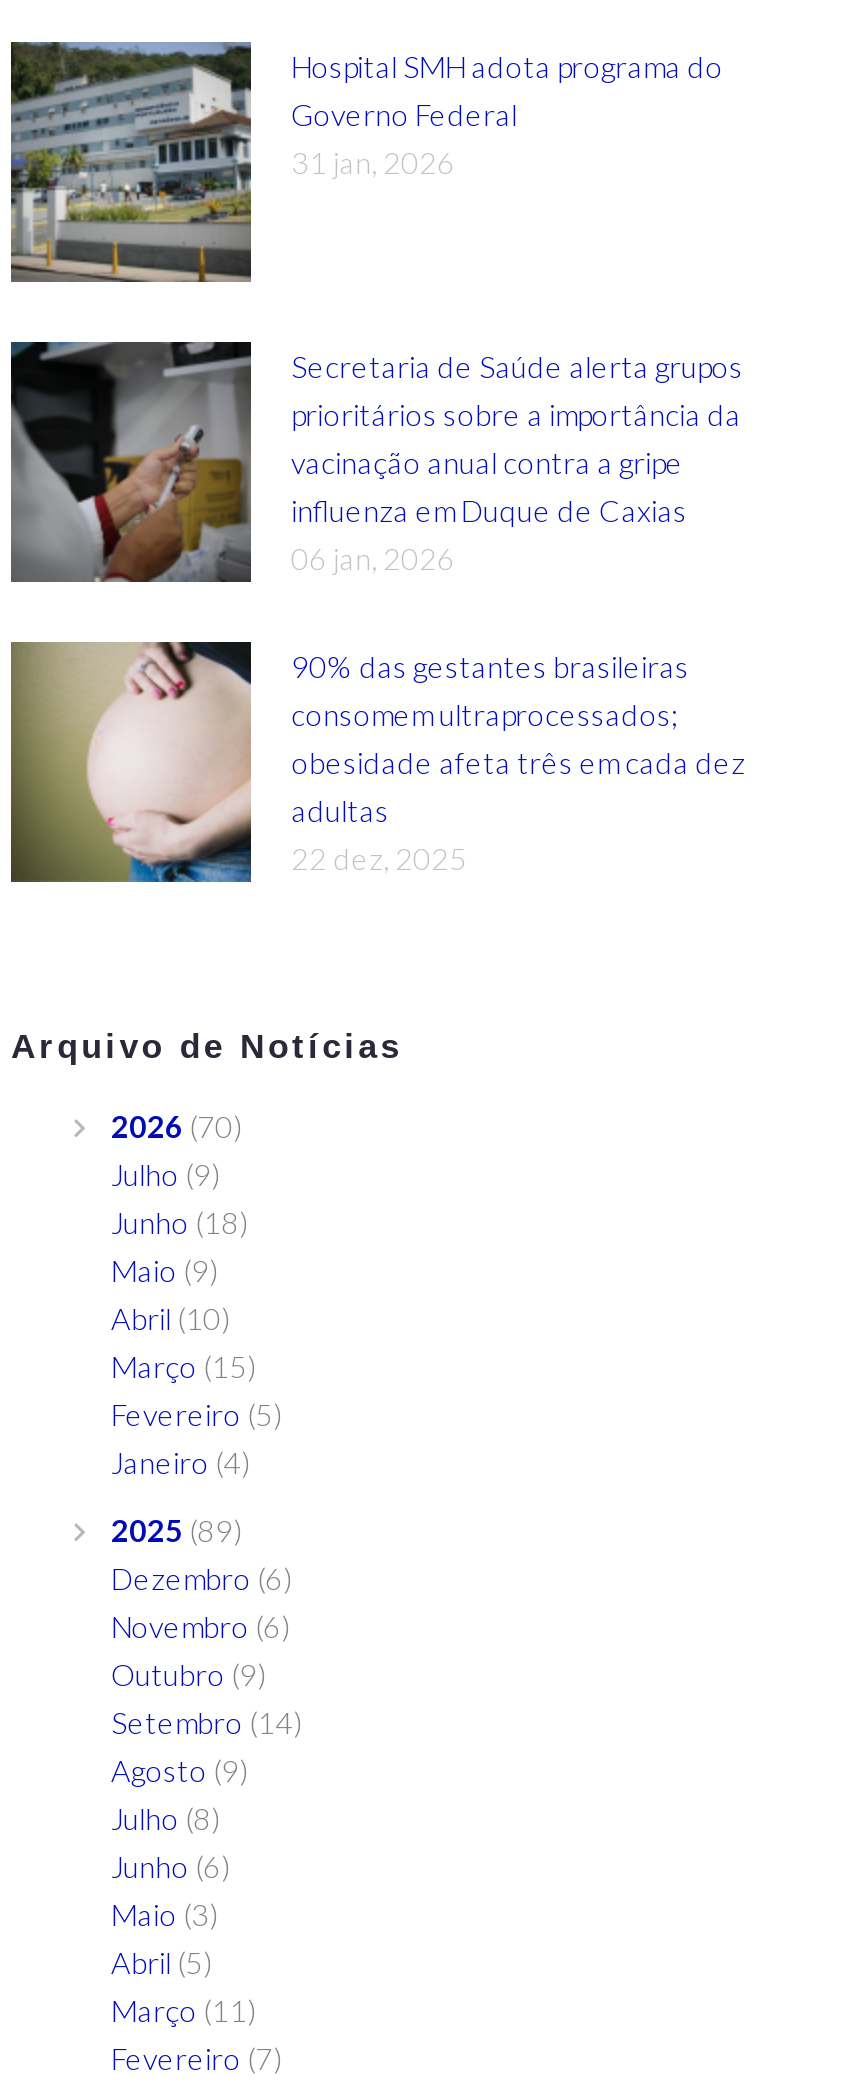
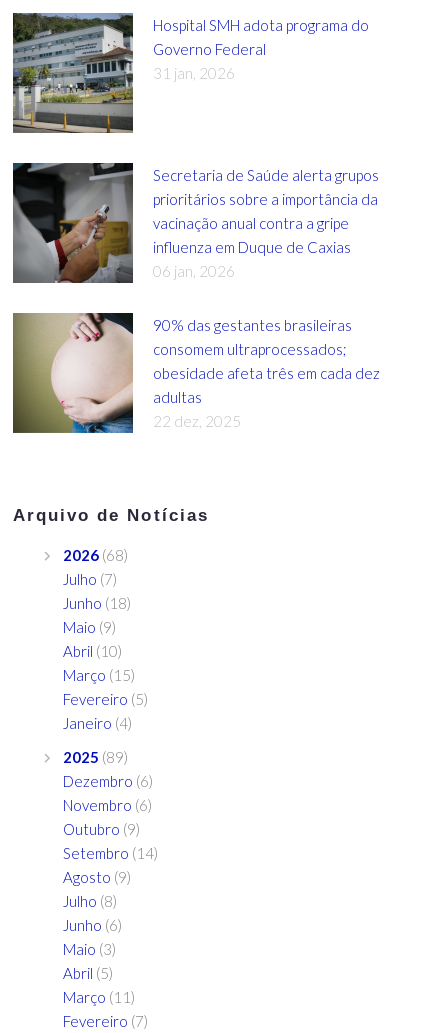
- 2026 (70)
+ 2026 (68)

- Julho (9)
+ Julho (7)
